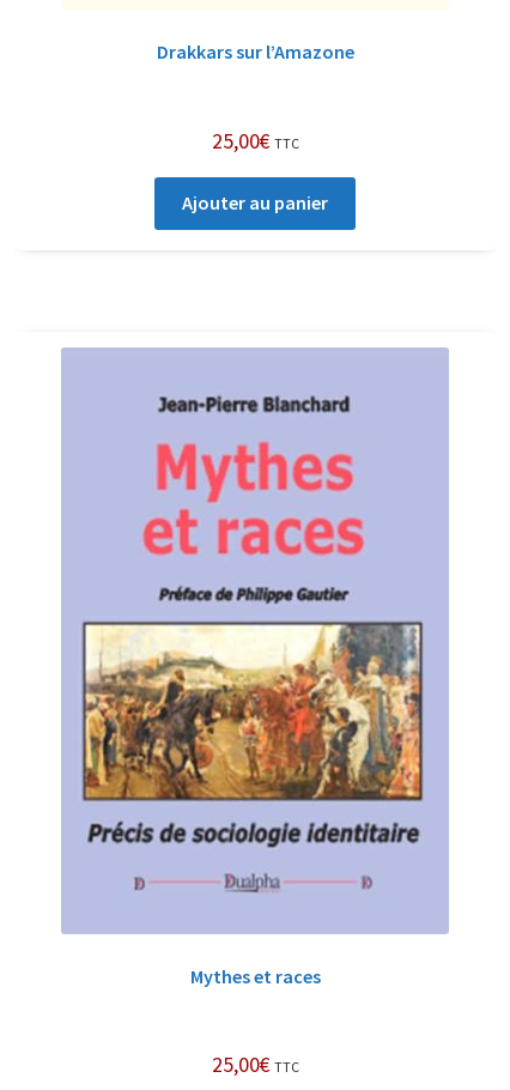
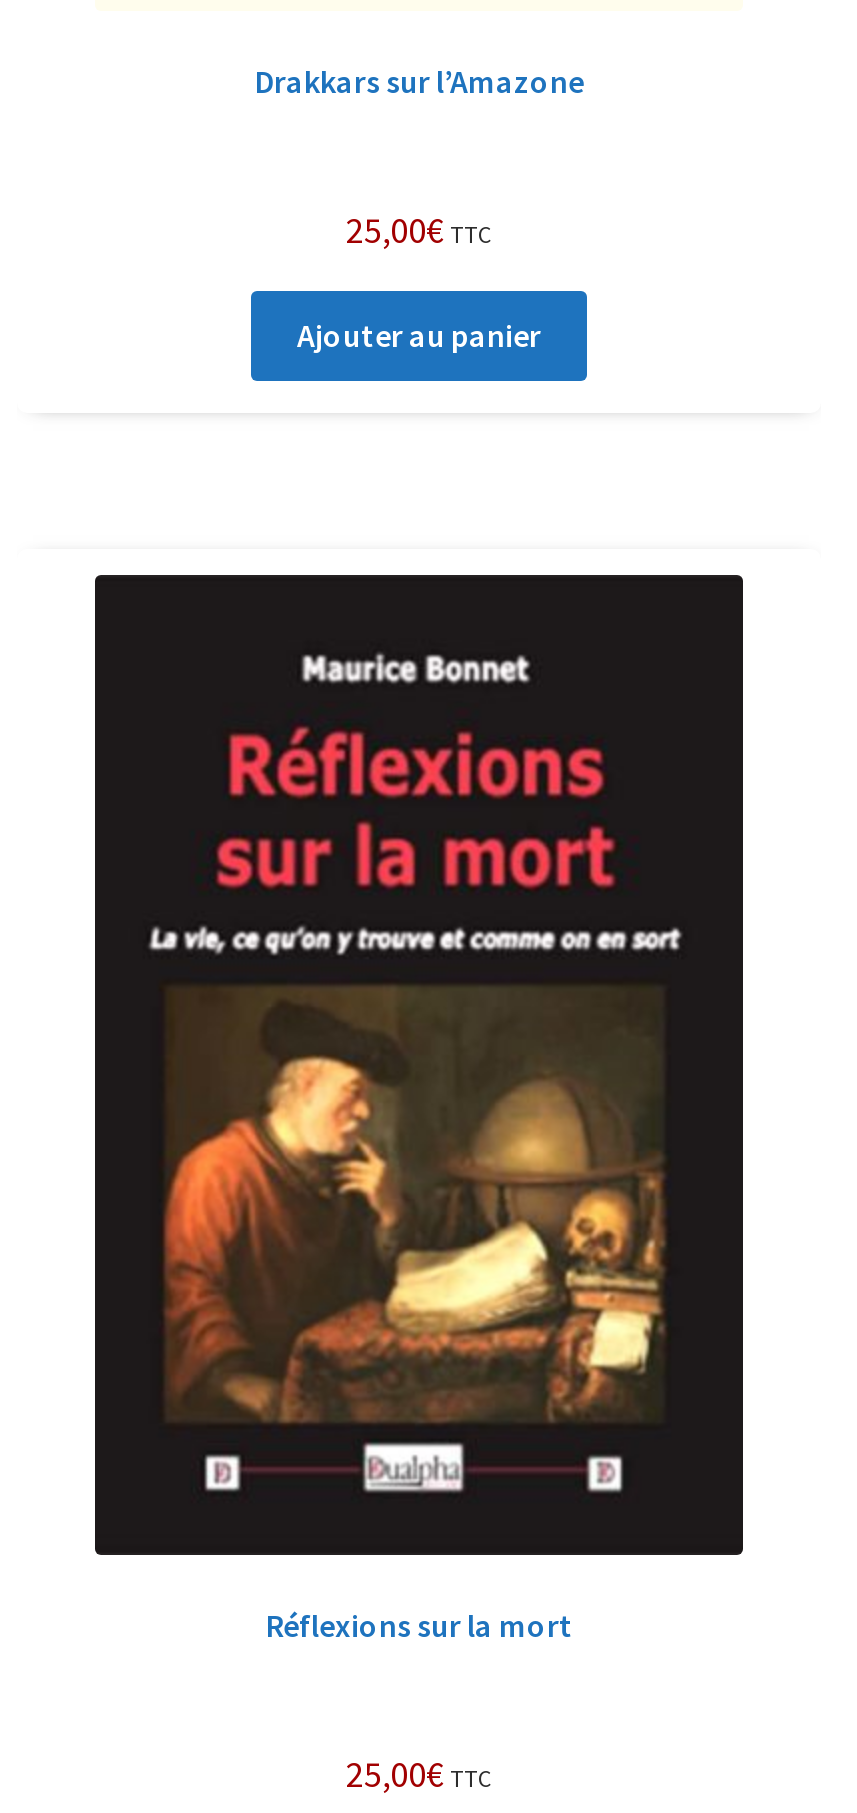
- [image]
- Mythes et races
+ [image]
+ Réflexions sur la mort
